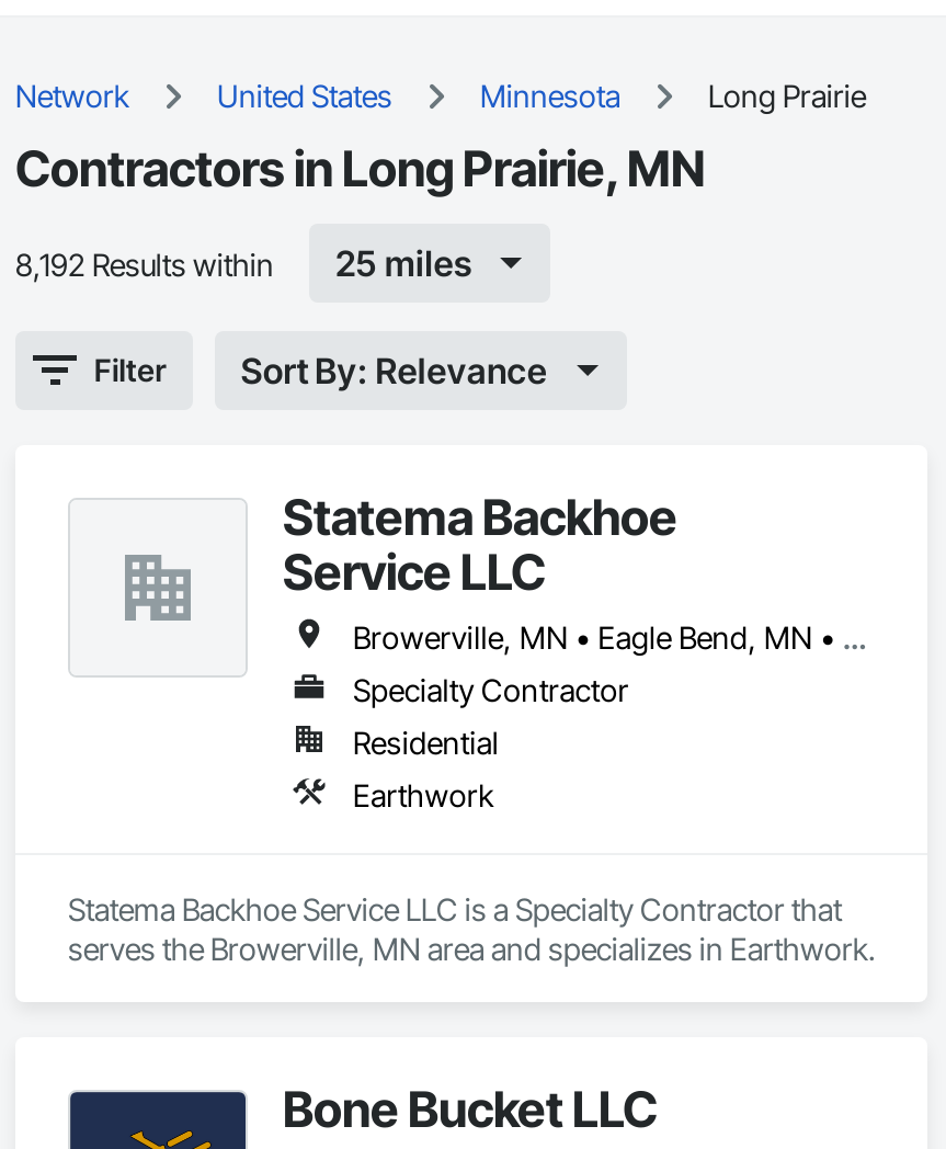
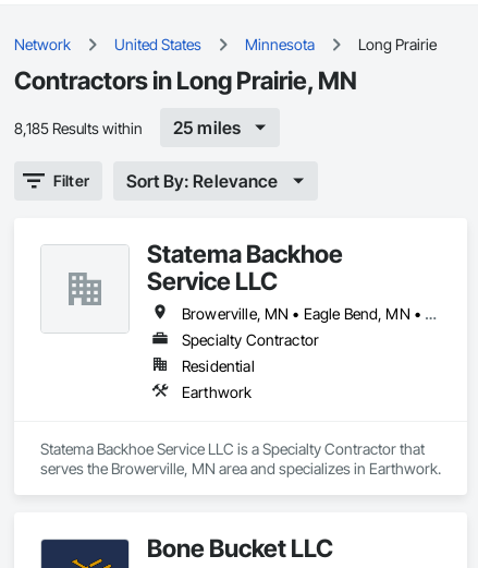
- 8,192 Results within
+ 8,185 Results within
